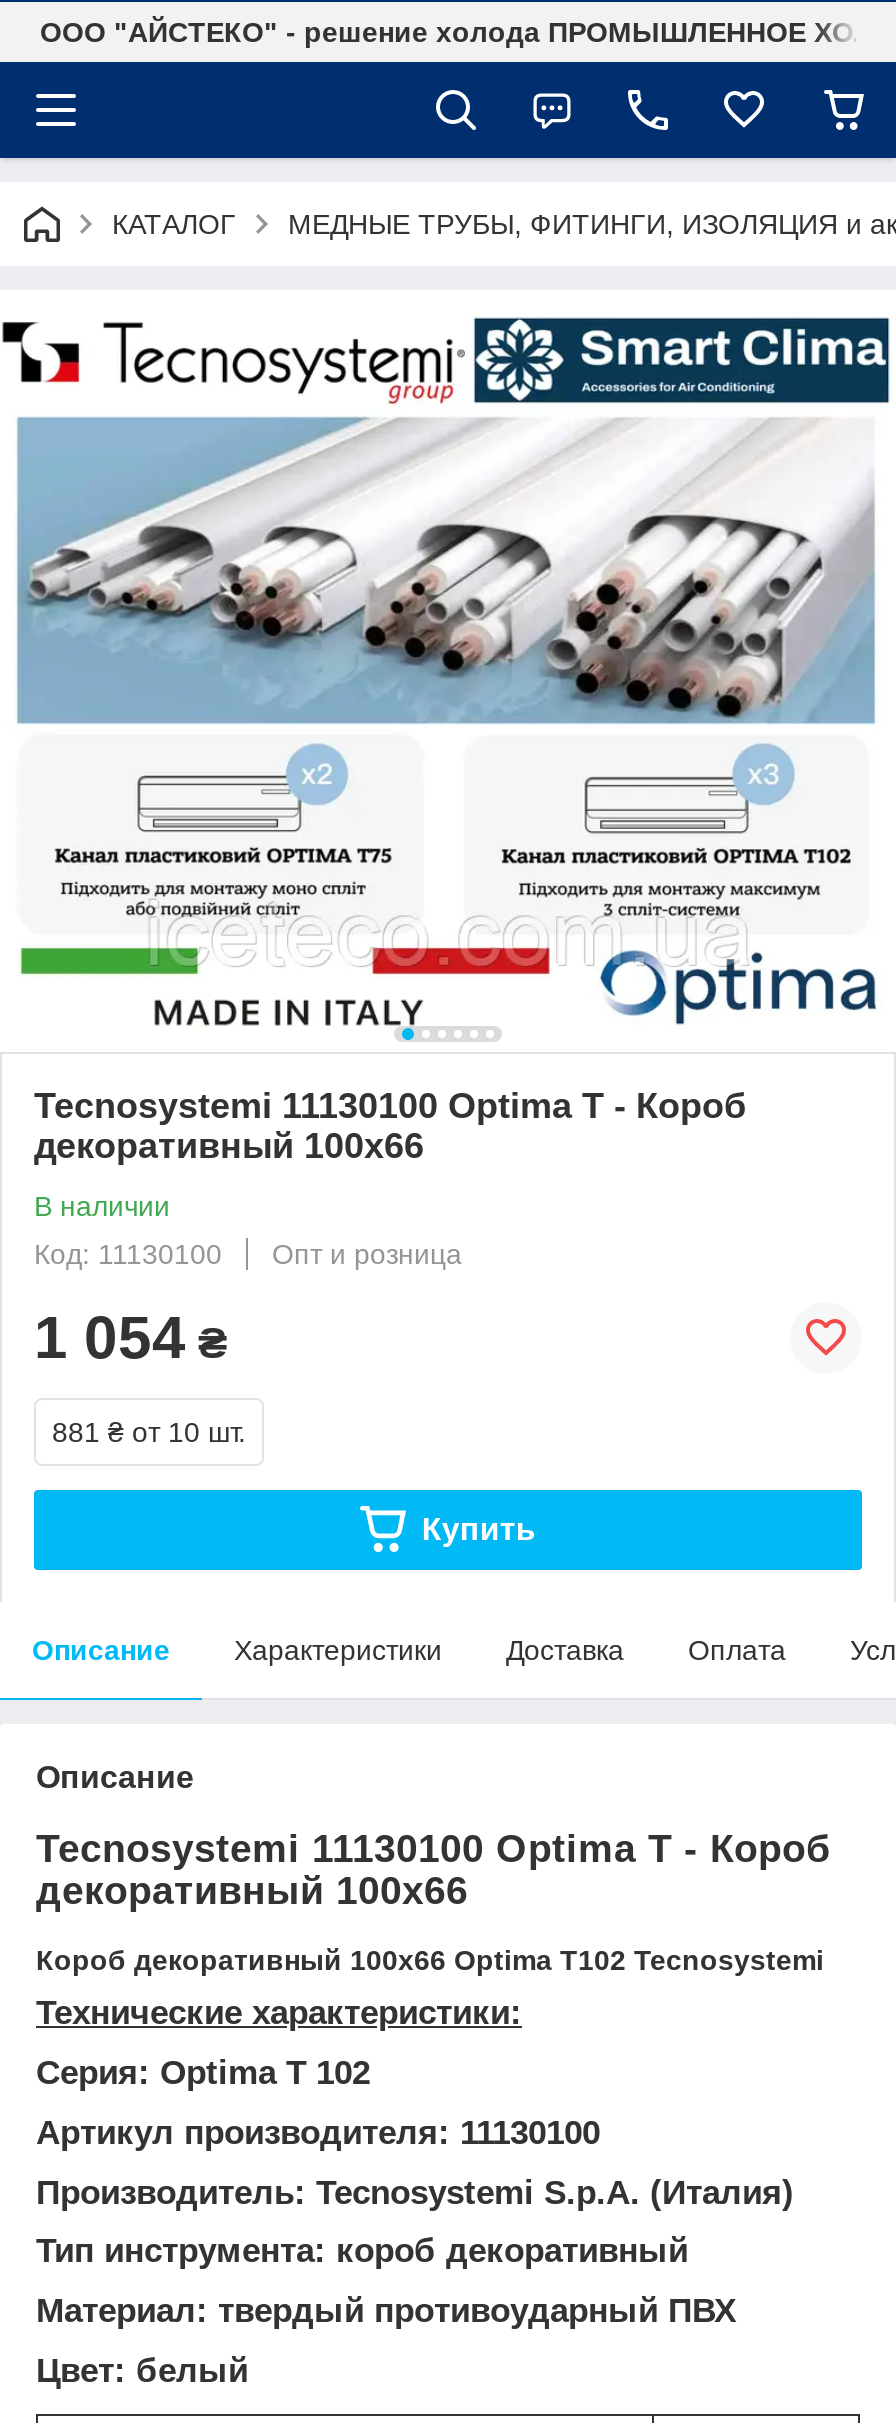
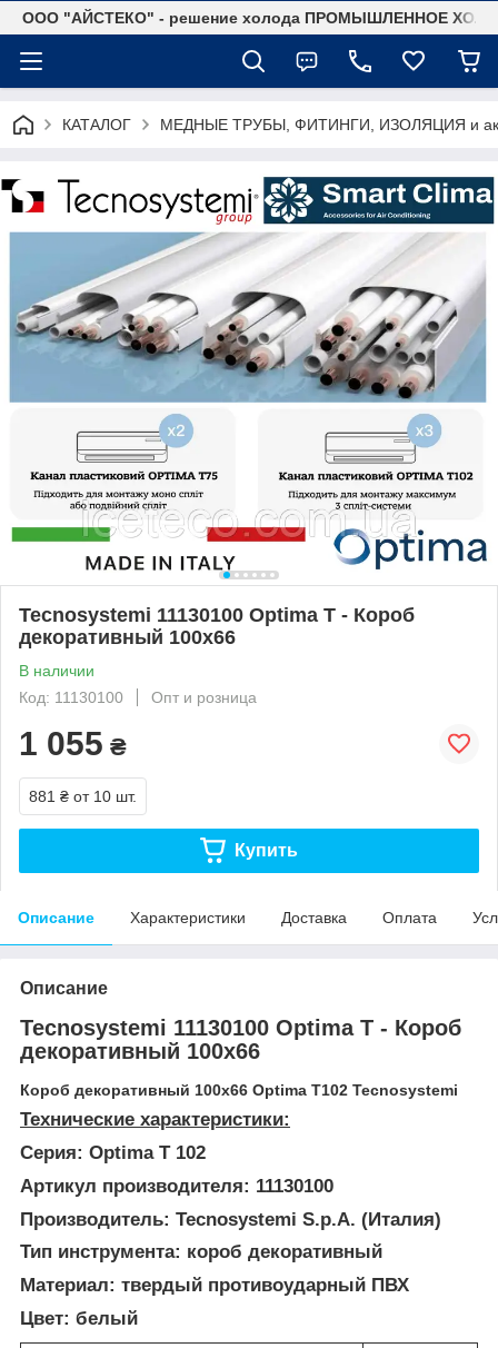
- 1 054 ₴
+ 1 055 ₴
